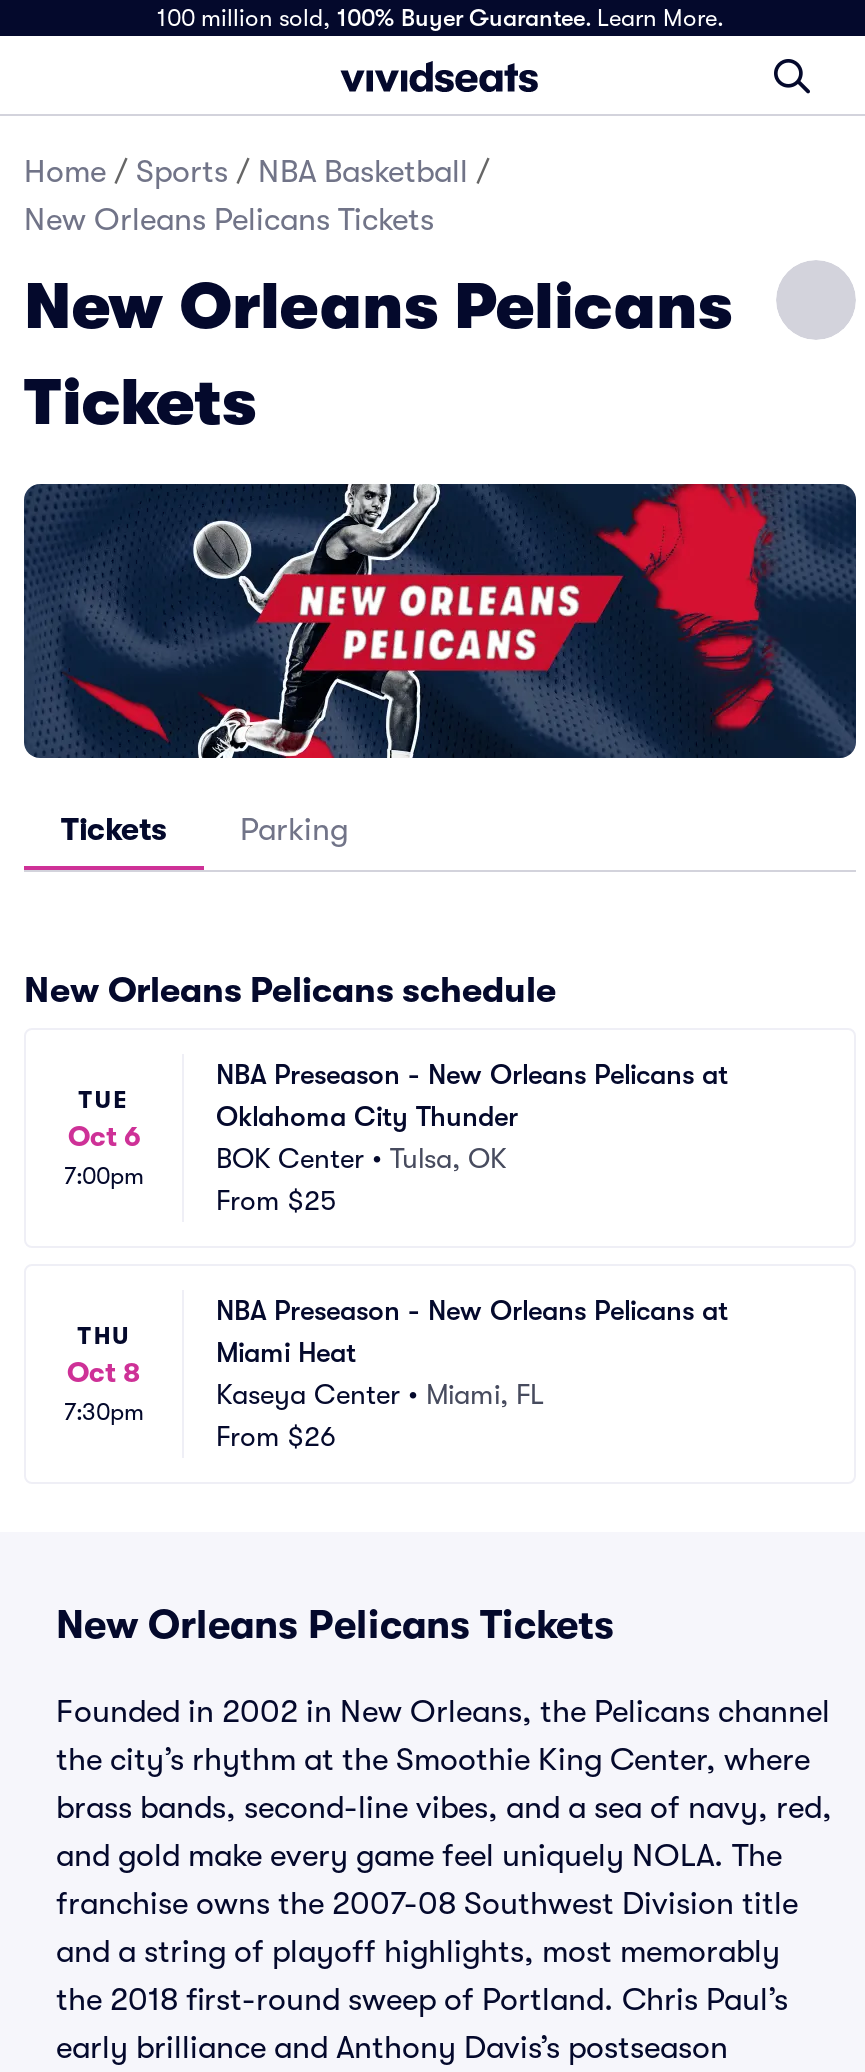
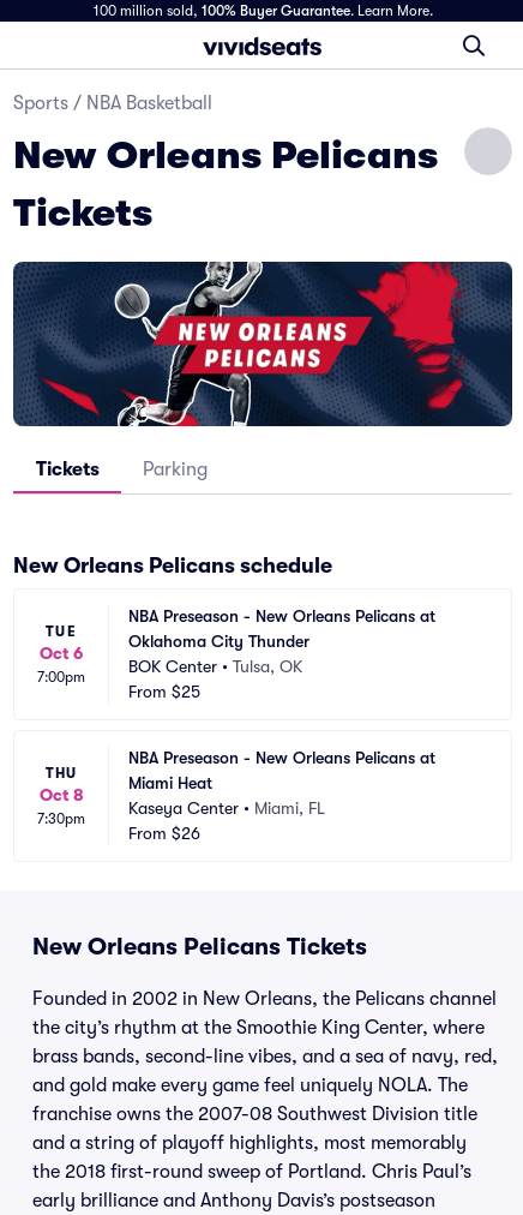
- Home / Sports / NBA Basketball /
- New Orleans Pelicans Tickets
+ Sports / NBA Basketball
